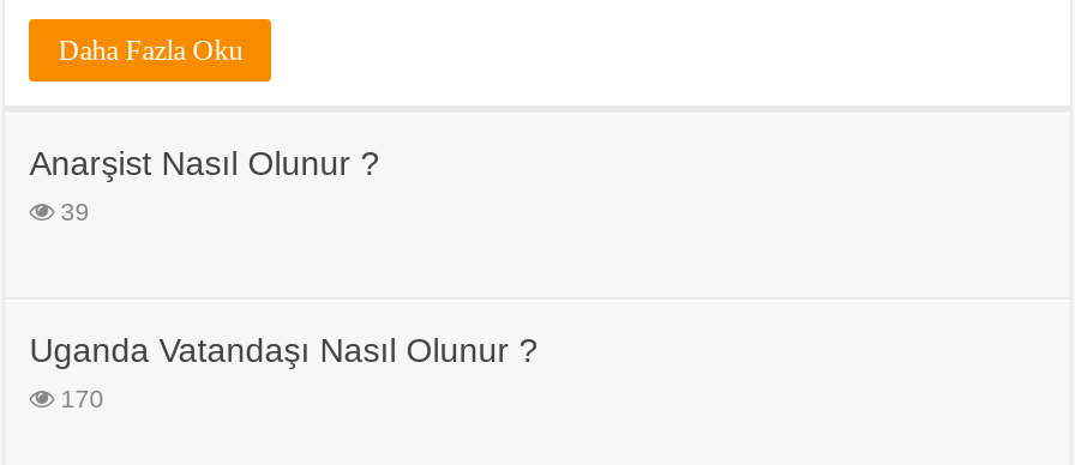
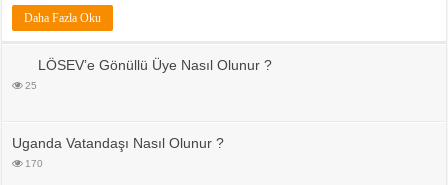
- Anarşist Nasıl Olunur ?
- 39
+ LÖSEV’e Gönüllü Üye Nasıl Olunur ?
+ 25
